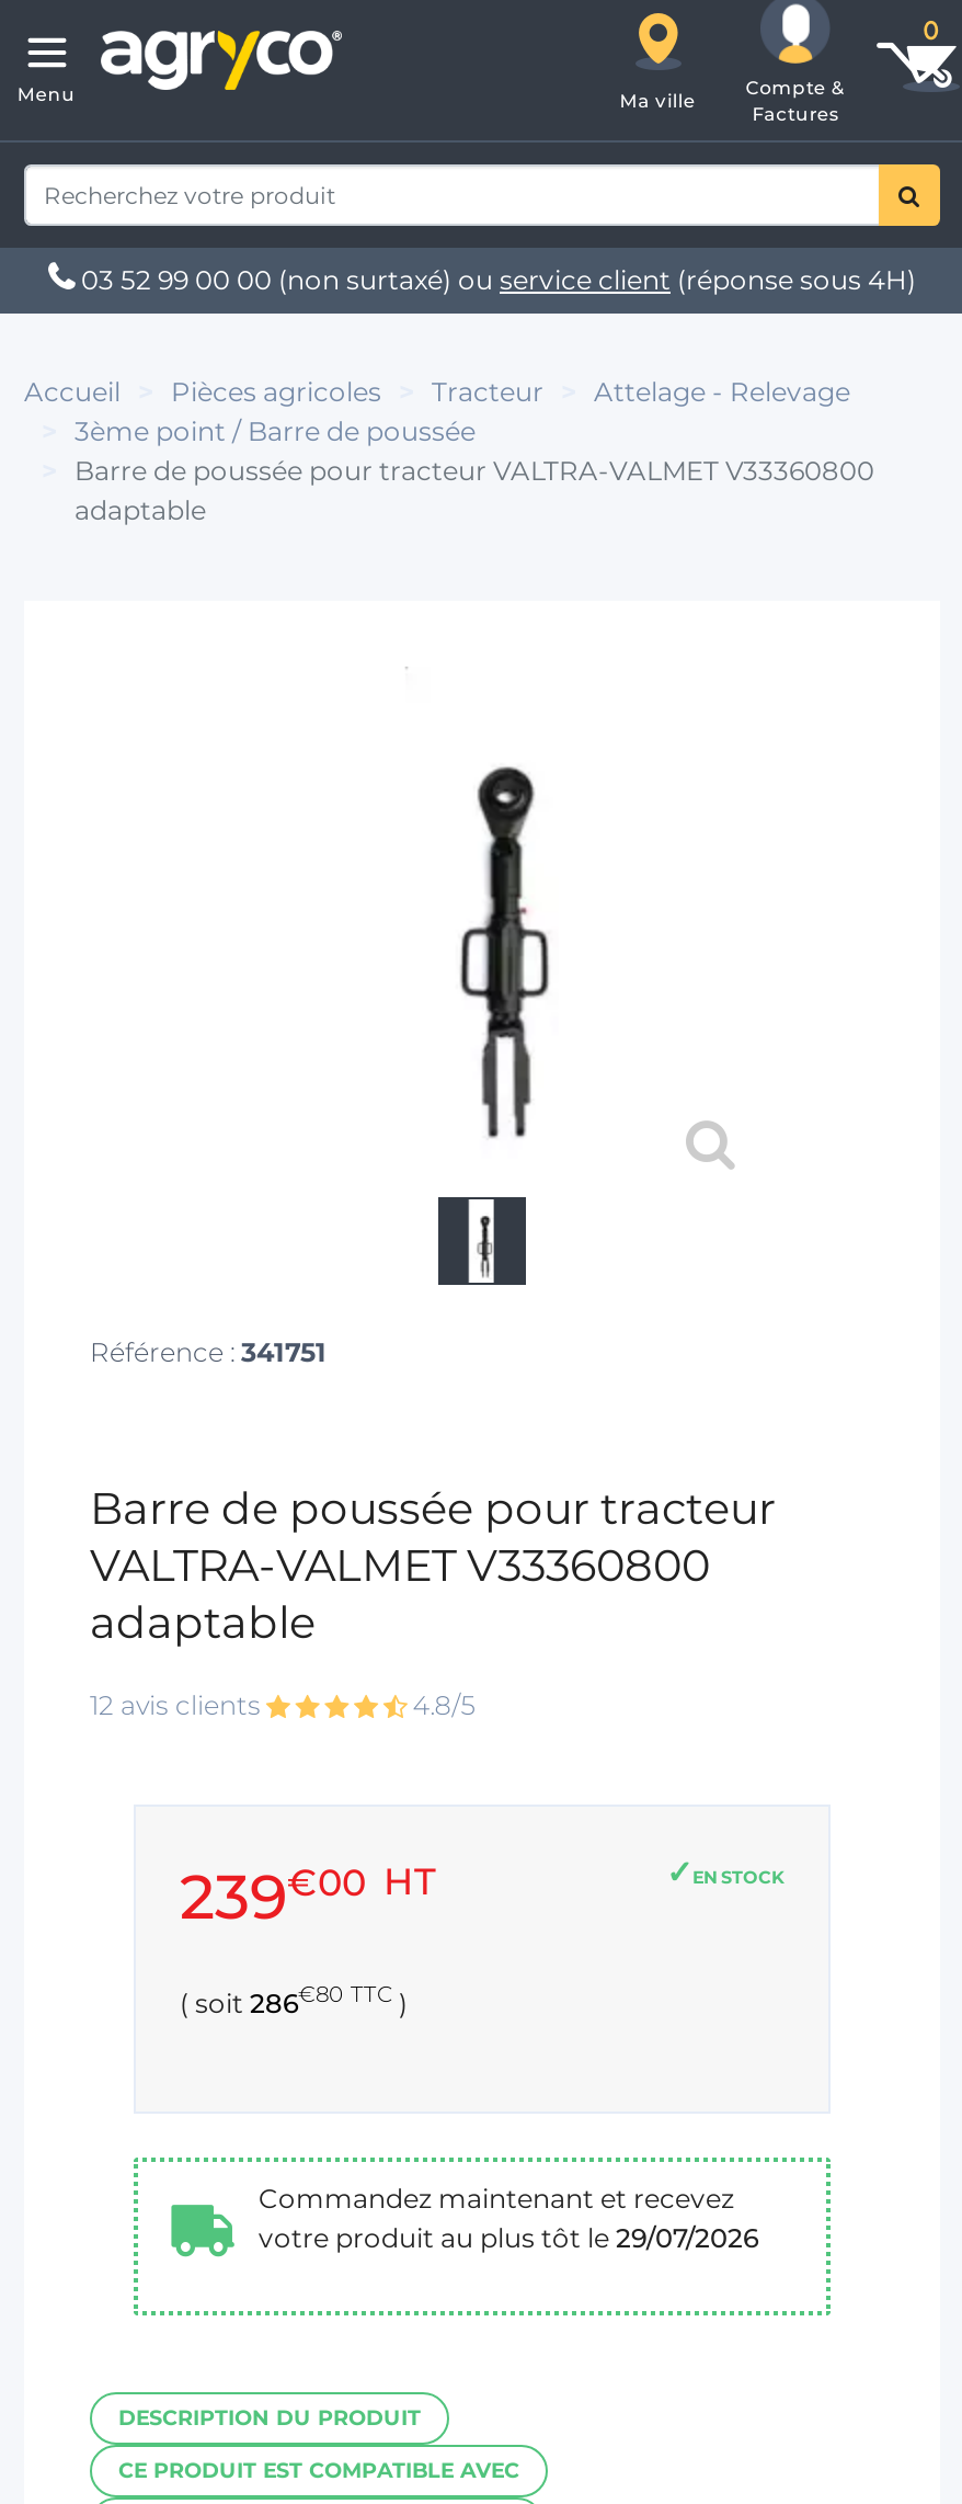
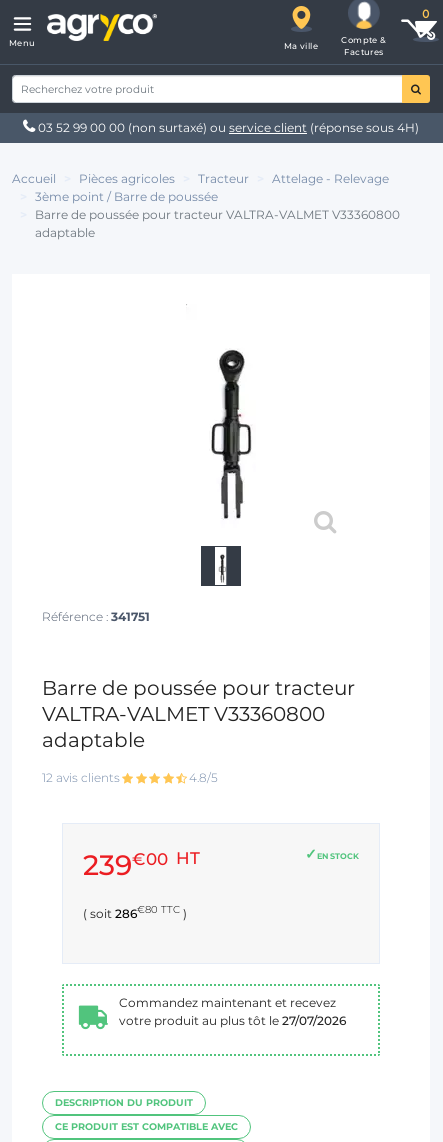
- votre produit au plus tôt le 29/07/2026
+ votre produit au plus tôt le 27/07/2026
